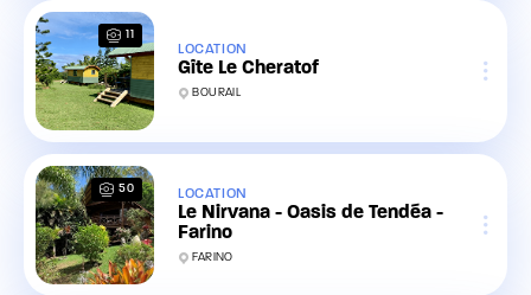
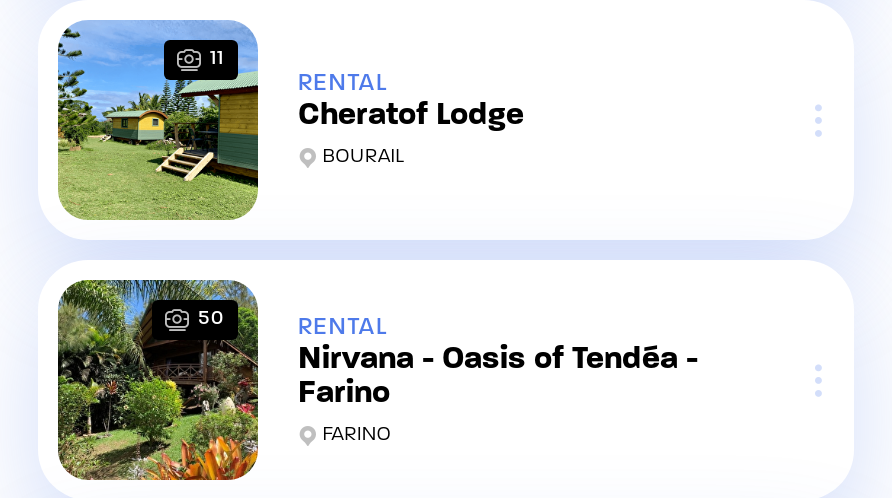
- LOCATION
- Gîte Le Cheratof
+ RENTAL
+ Cheratof Lodge

- LOCATION
- Le Nirvana - Oasis de Tendéa -
+ RENTAL
+ Nirvana - Oasis of Tendéa -
